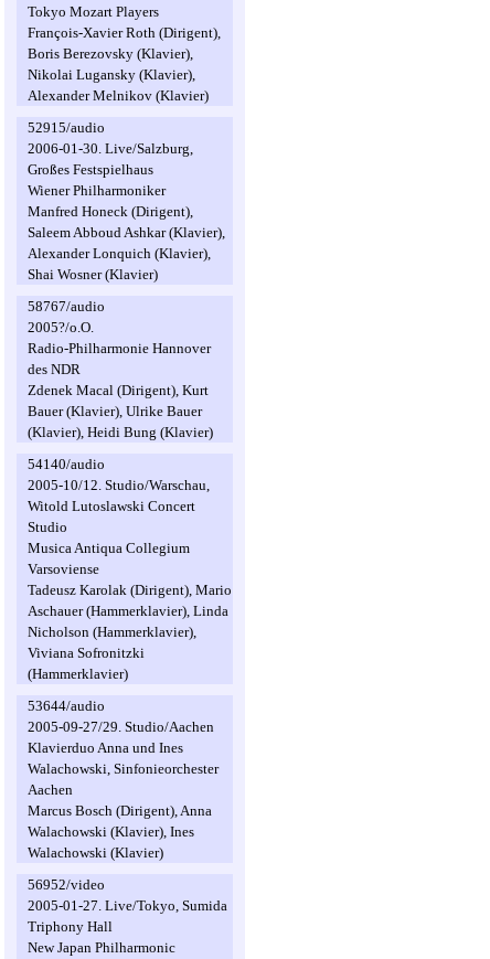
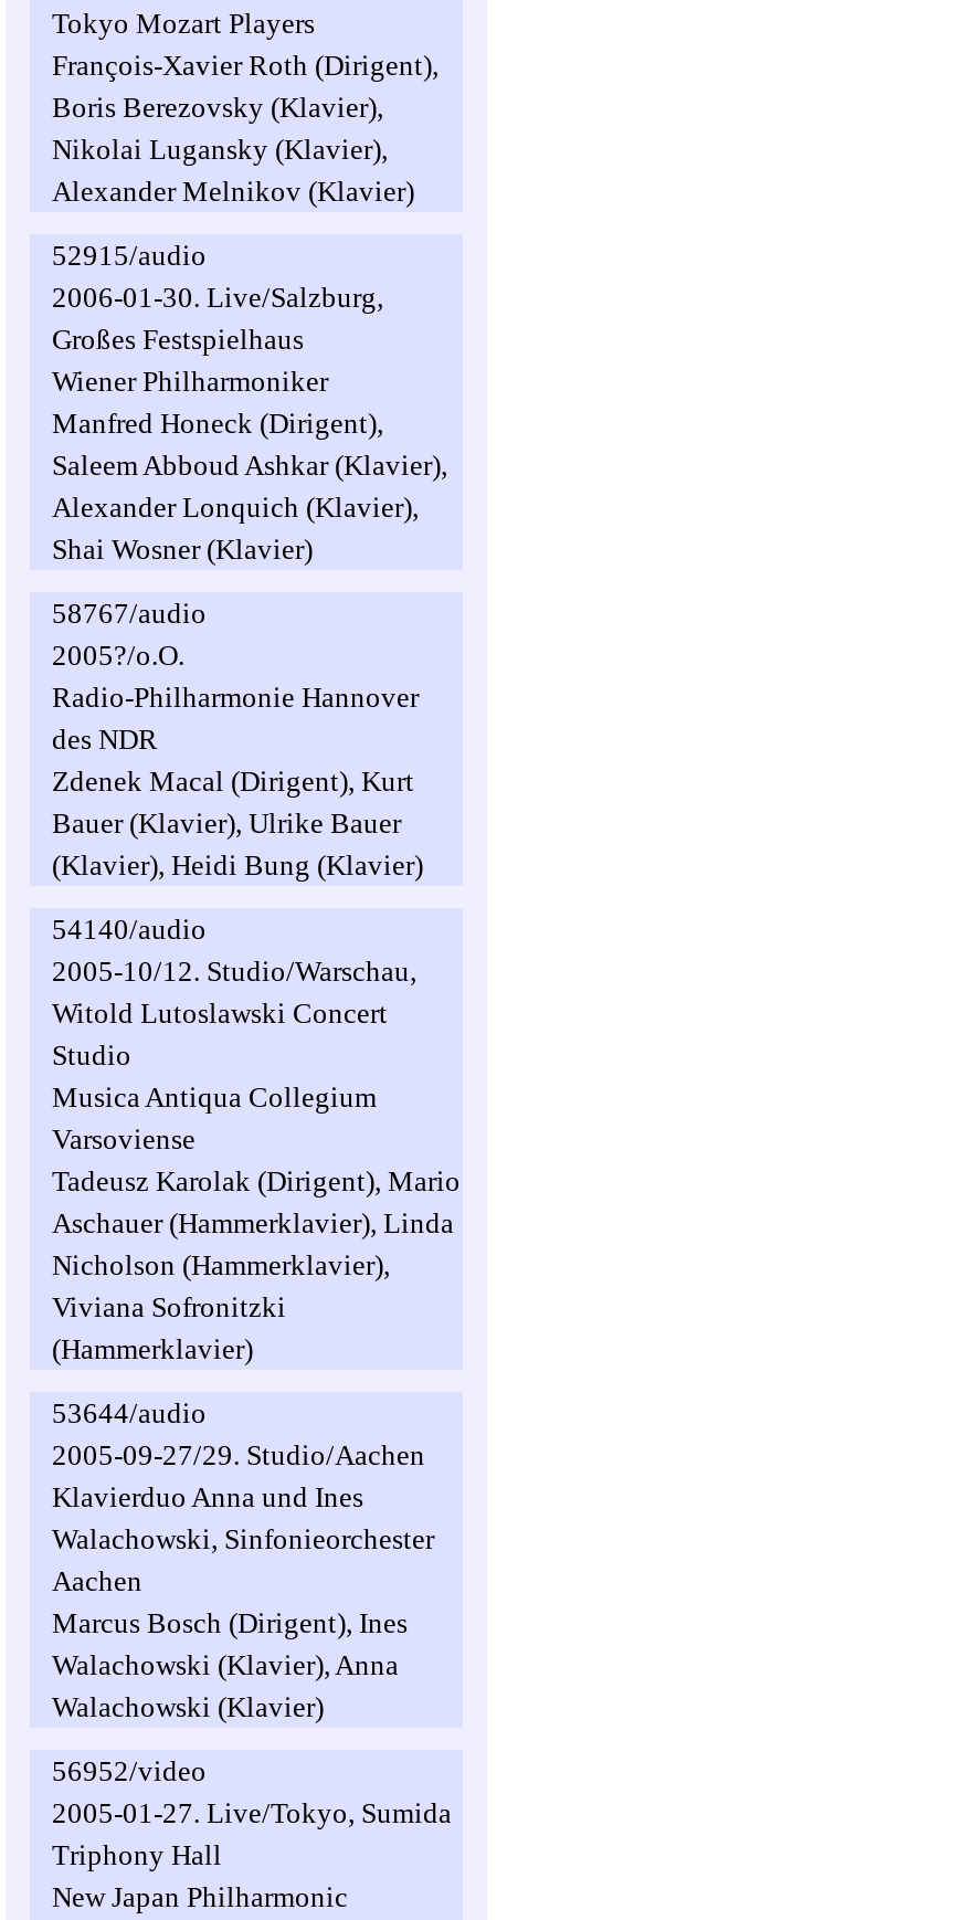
- Marcus Bosch (Dirigent), Anna
+ Marcus Bosch (Dirigent), Ines

- Walachowski (Klavier), Ines
+ Walachowski (Klavier), Anna
